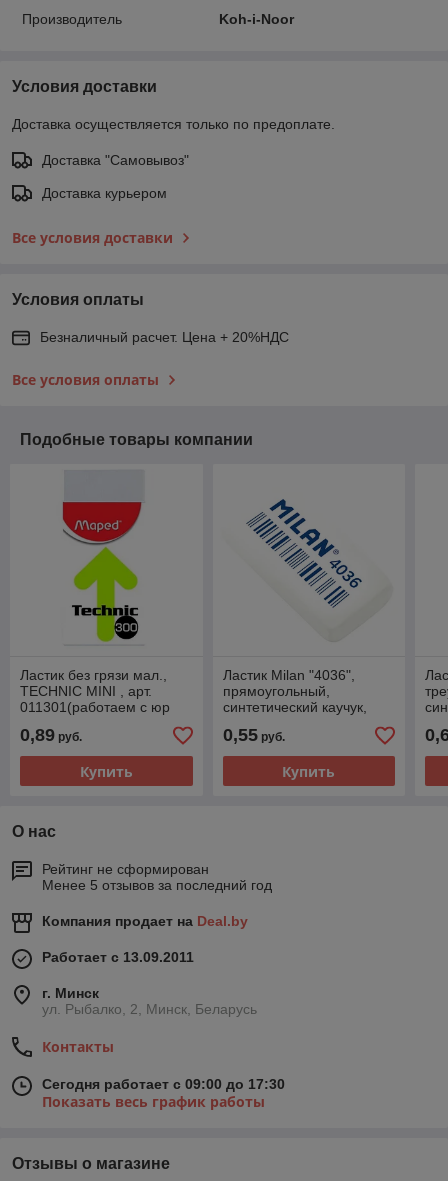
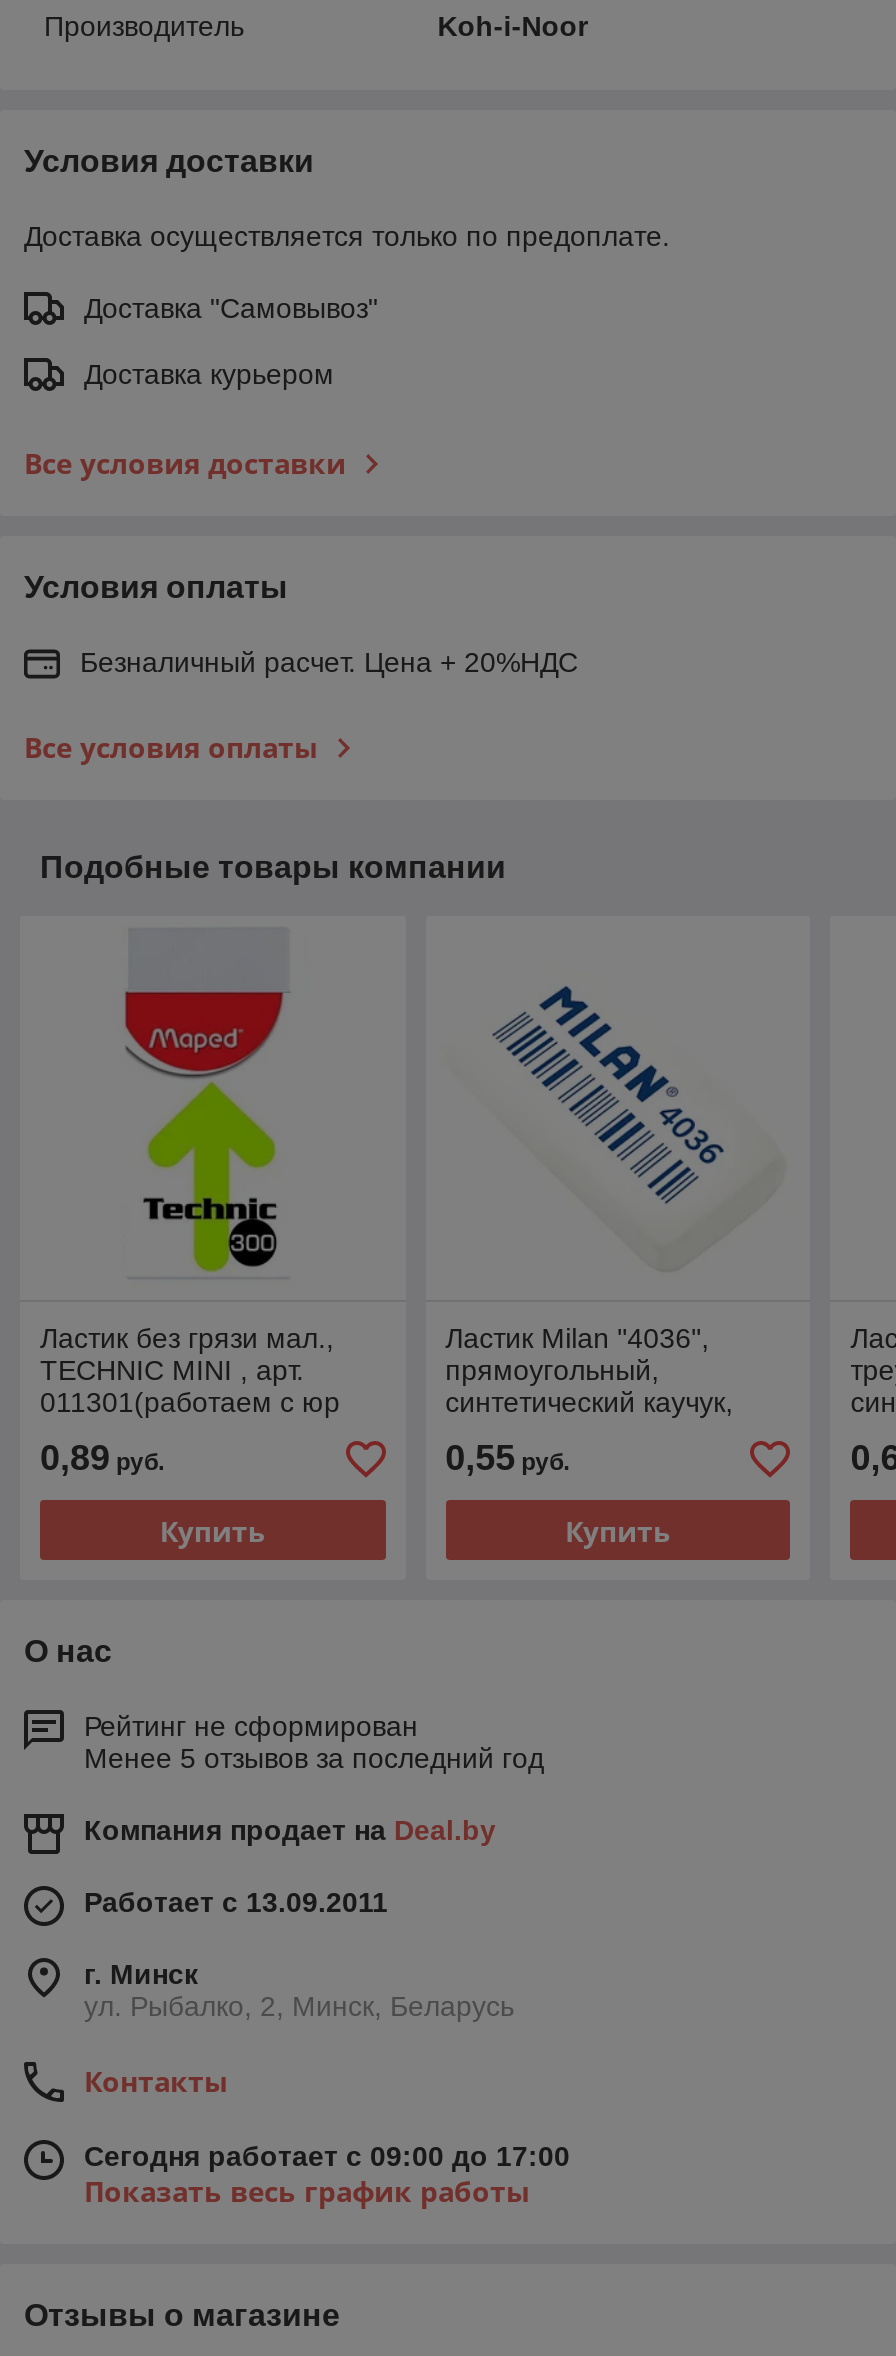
- Сегодня работает с 09:00 до 17:30
+ Сегодня работает с 09:00 до 17:00
